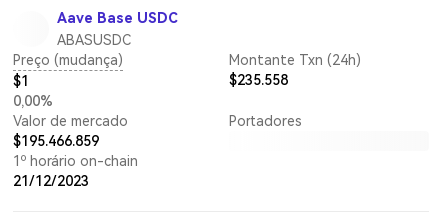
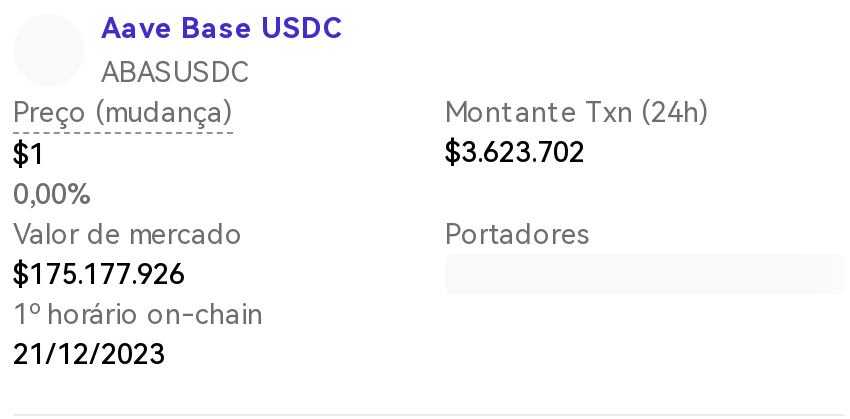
- $235.558
+ $3.623.702

- $195.466.859
+ $175.177.926
